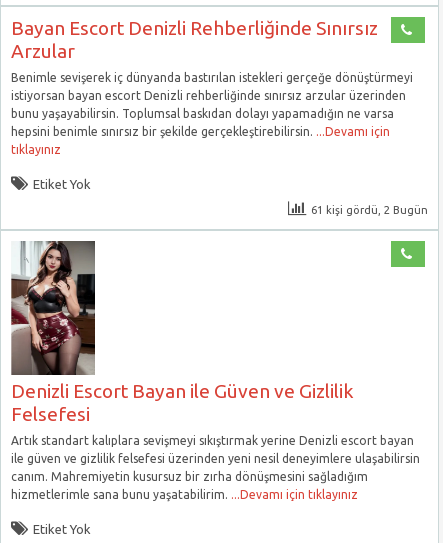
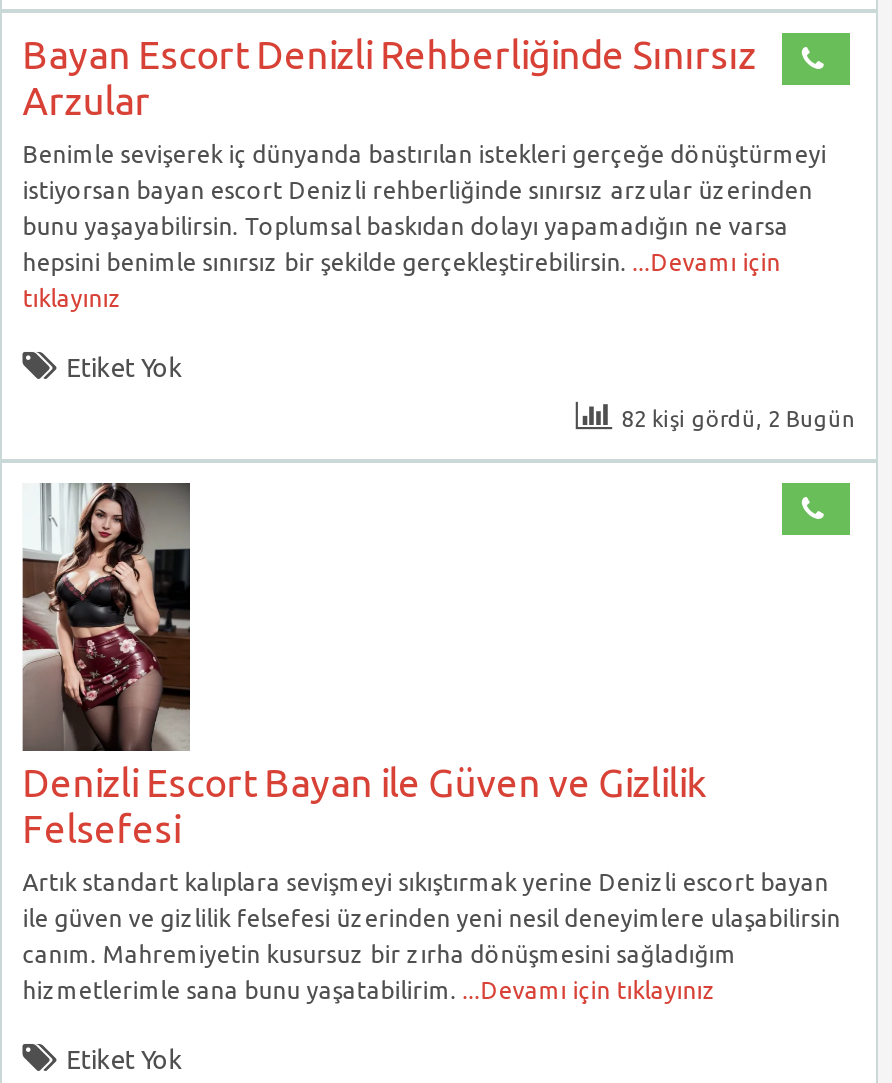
- 61 kişi gördü, 2 Bugün
+ 82 kişi gördü, 2 Bugün
